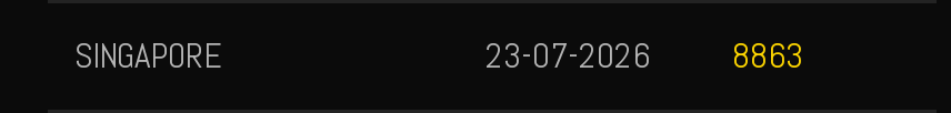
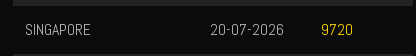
- 23-07-2026
+ 20-07-2026

- 8863
+ 9720
